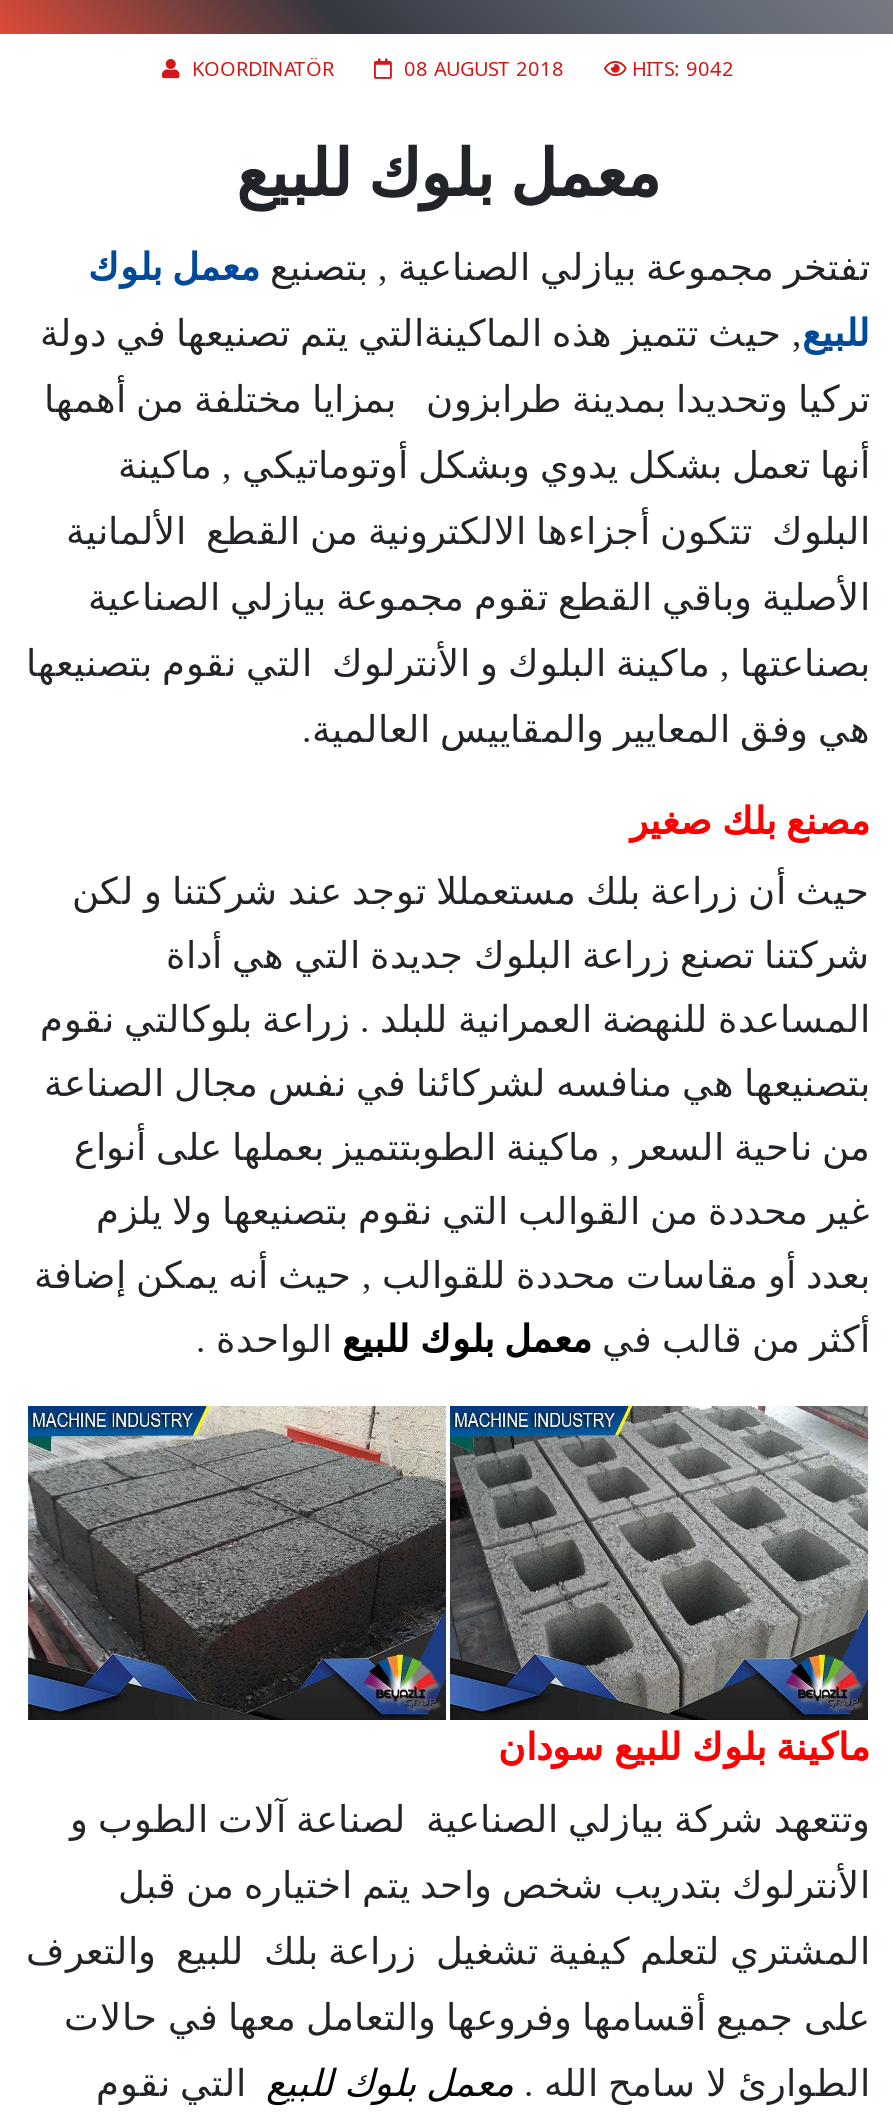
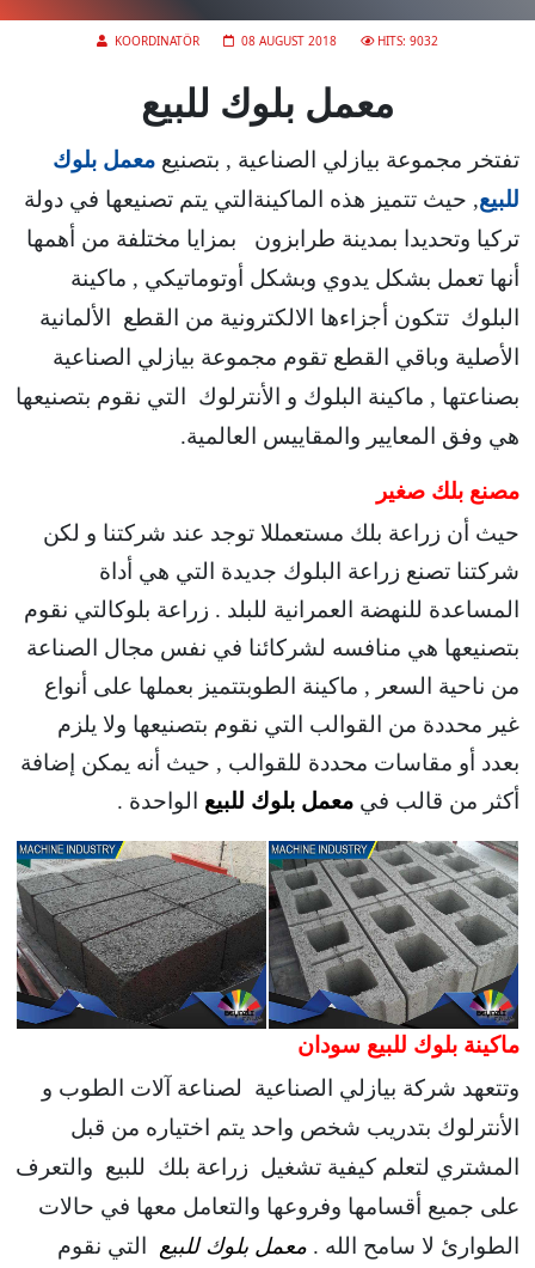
- HITS: 9042
+ HITS: 9032
